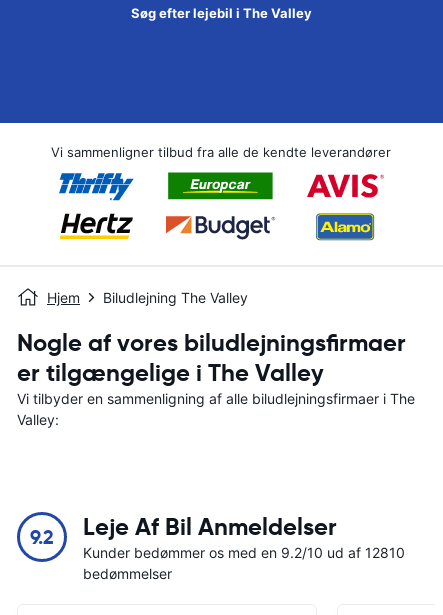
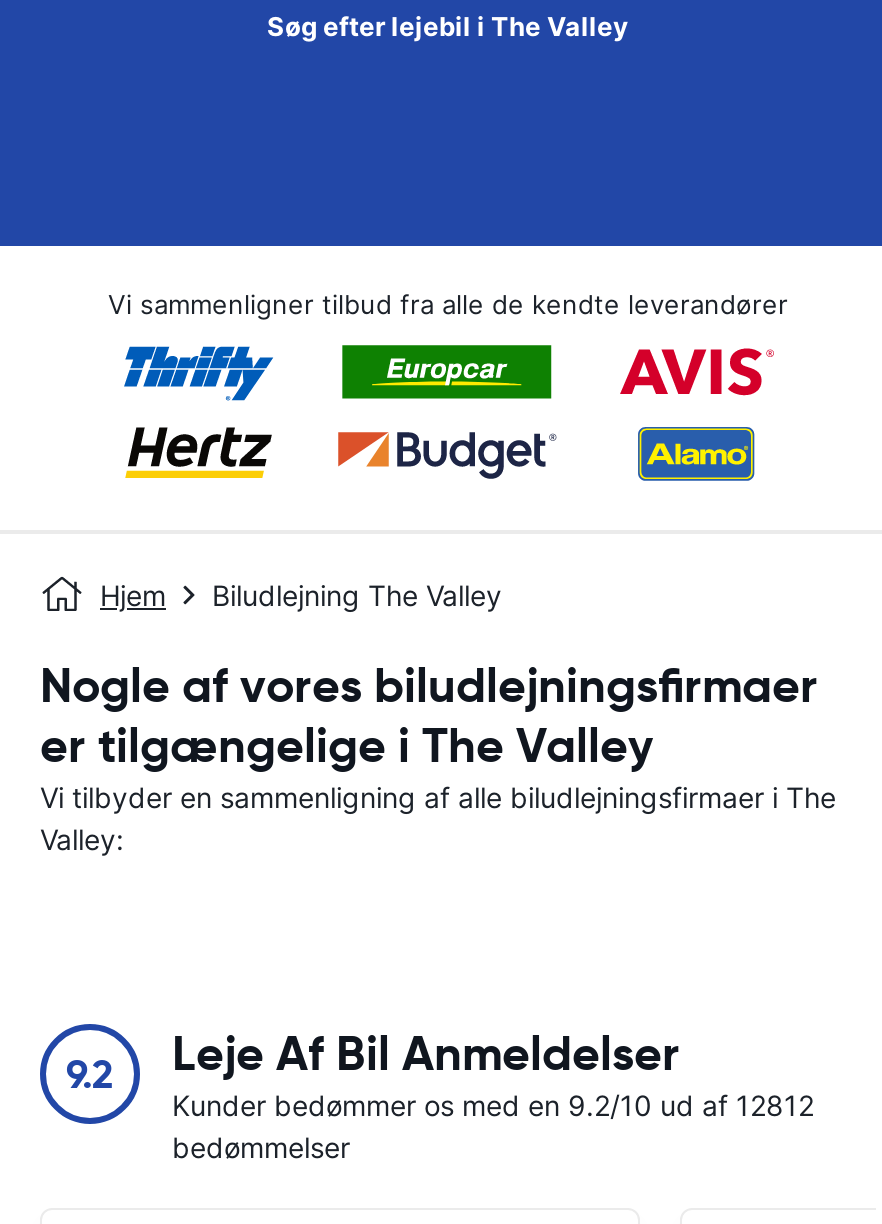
- Kunder bedømmer os med en 9.2/10 ud af 12810
+ Kunder bedømmer os med en 9.2/10 ud af 12812
